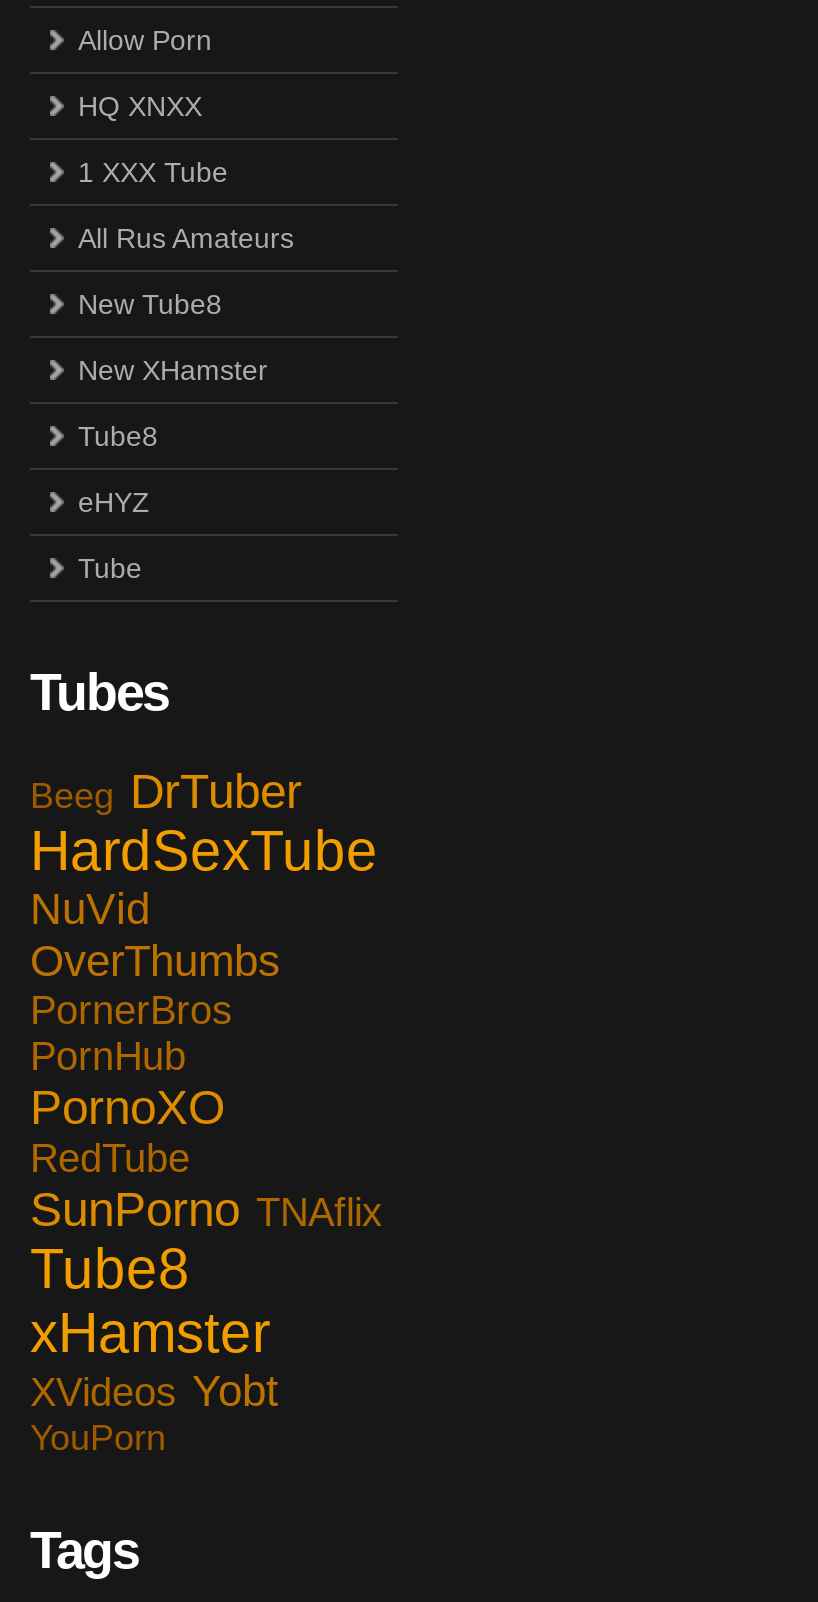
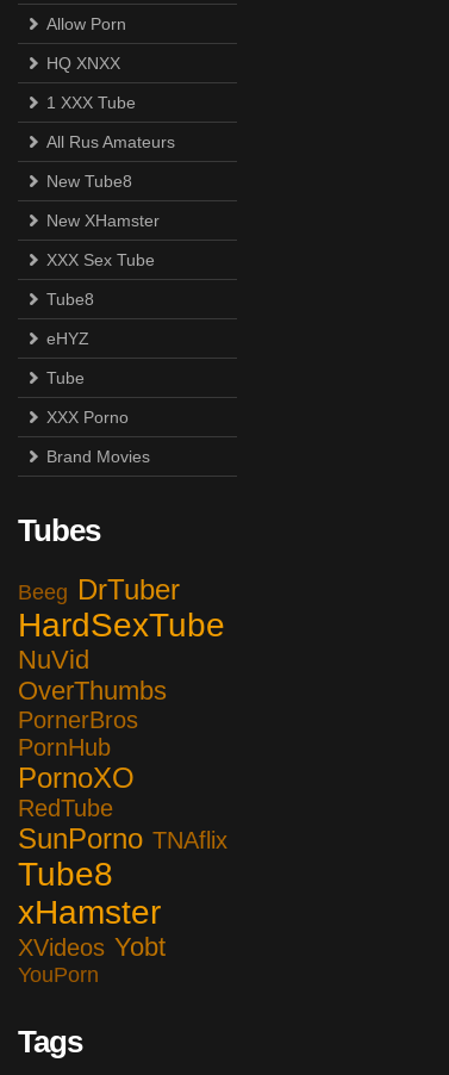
+ XXX Sex Tube

+ XXX Porno
+ Brand Movies
